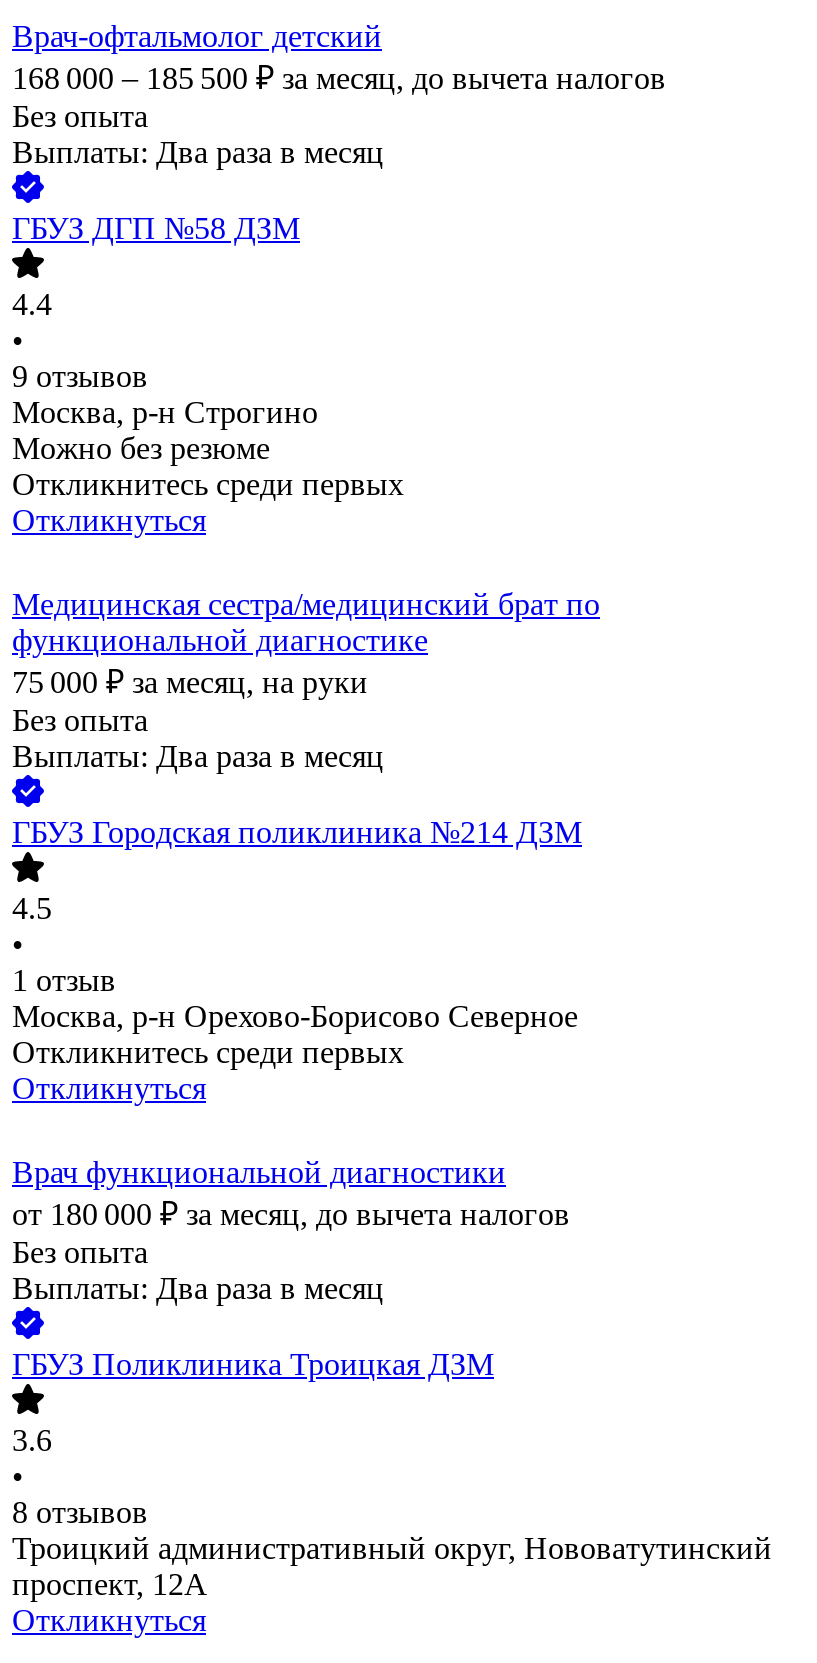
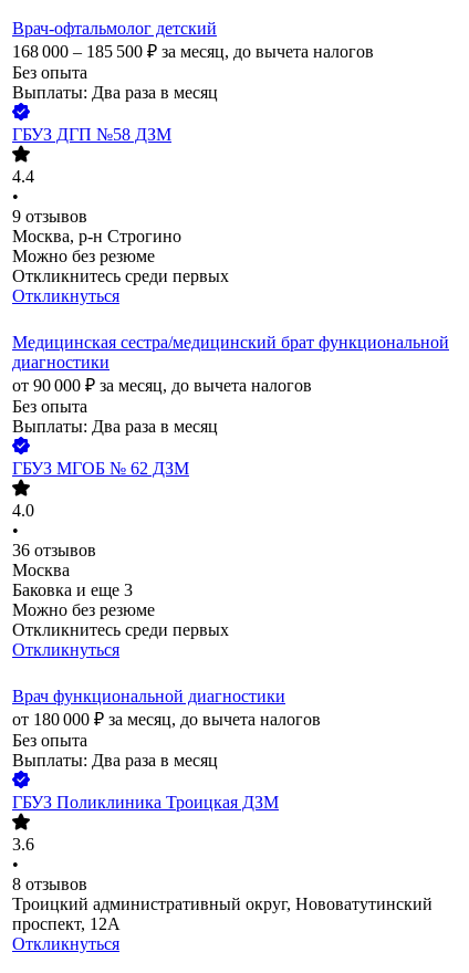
- Медицинская сестра/медицинский брат по
- функциональной диагностике
- 75 000 ₽ за месяц, на руки
+ Медицинская сестра/медицинский брат функциональной
+ диагностики
+ от 90 000 ₽ за месяц, до вычета налогов

- ГБУЗ Городская поликлиника №214 ДЗМ
+ ГБУЗ МГОБ № 62 ДЗМ

- 4.5
+ 4.0

- 1 отзыв
- Москва, р-н Орехово-Борисово Северное
+ 36 отзывов
+ Москва
+ Баковка и еще 3
+ Можно без резюме
